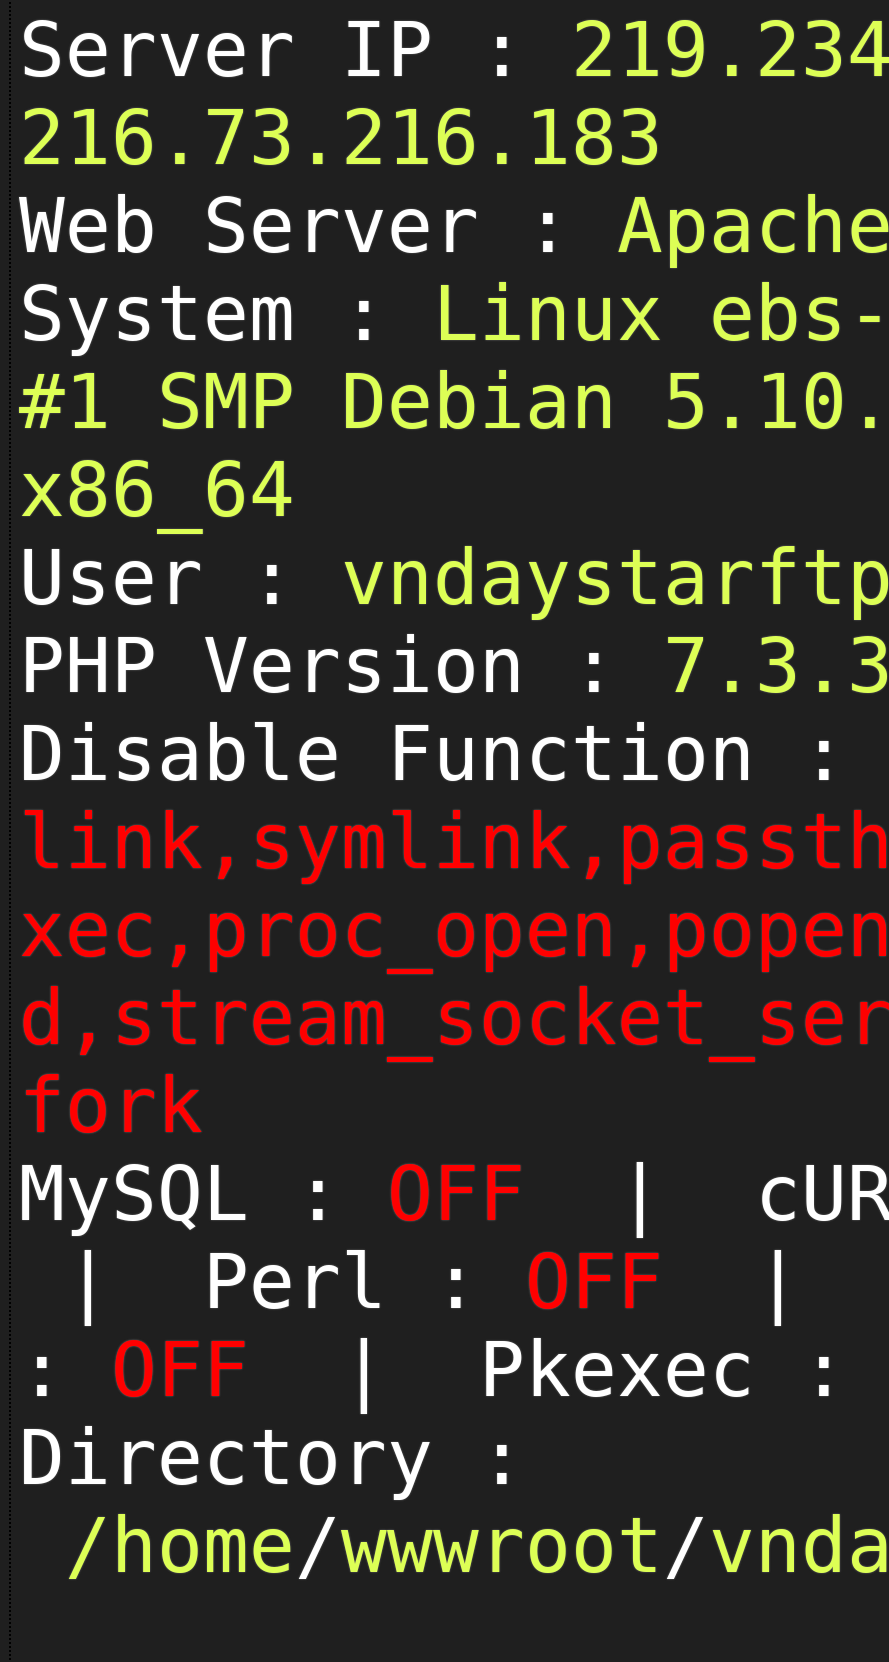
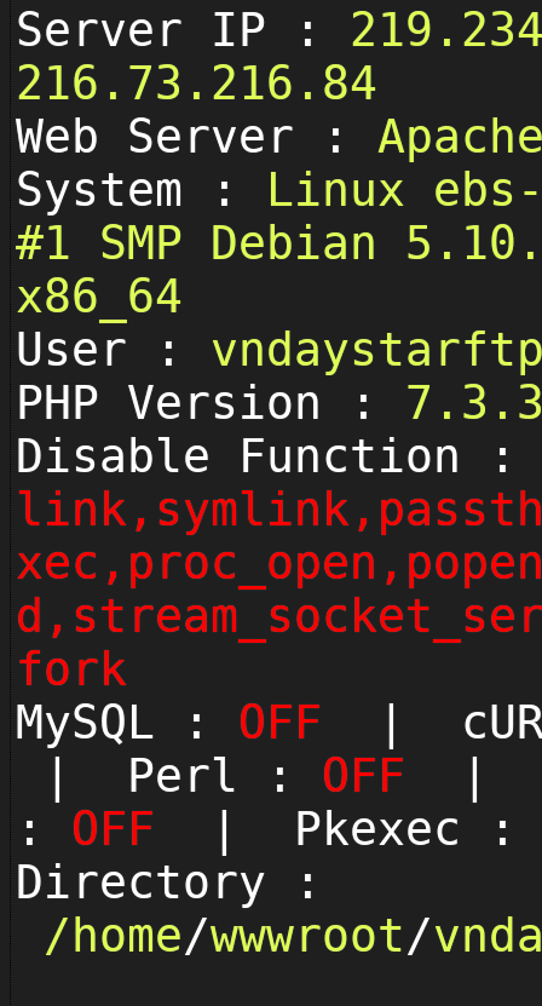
- 216.73.216.183
+ 216.73.216.84
